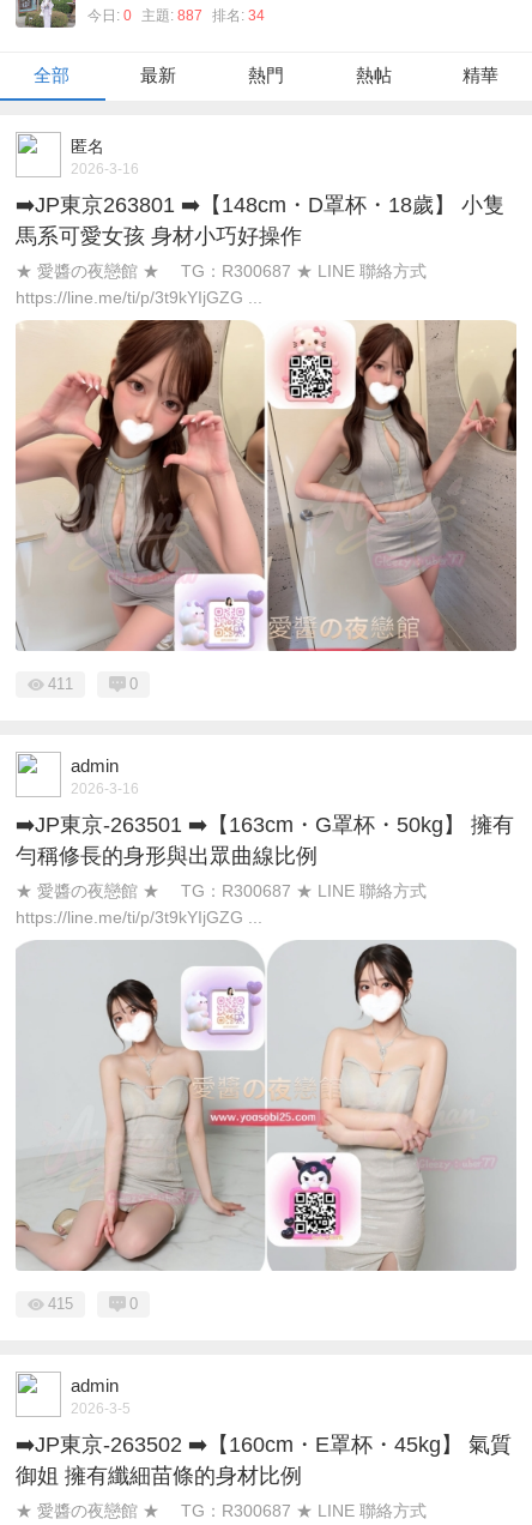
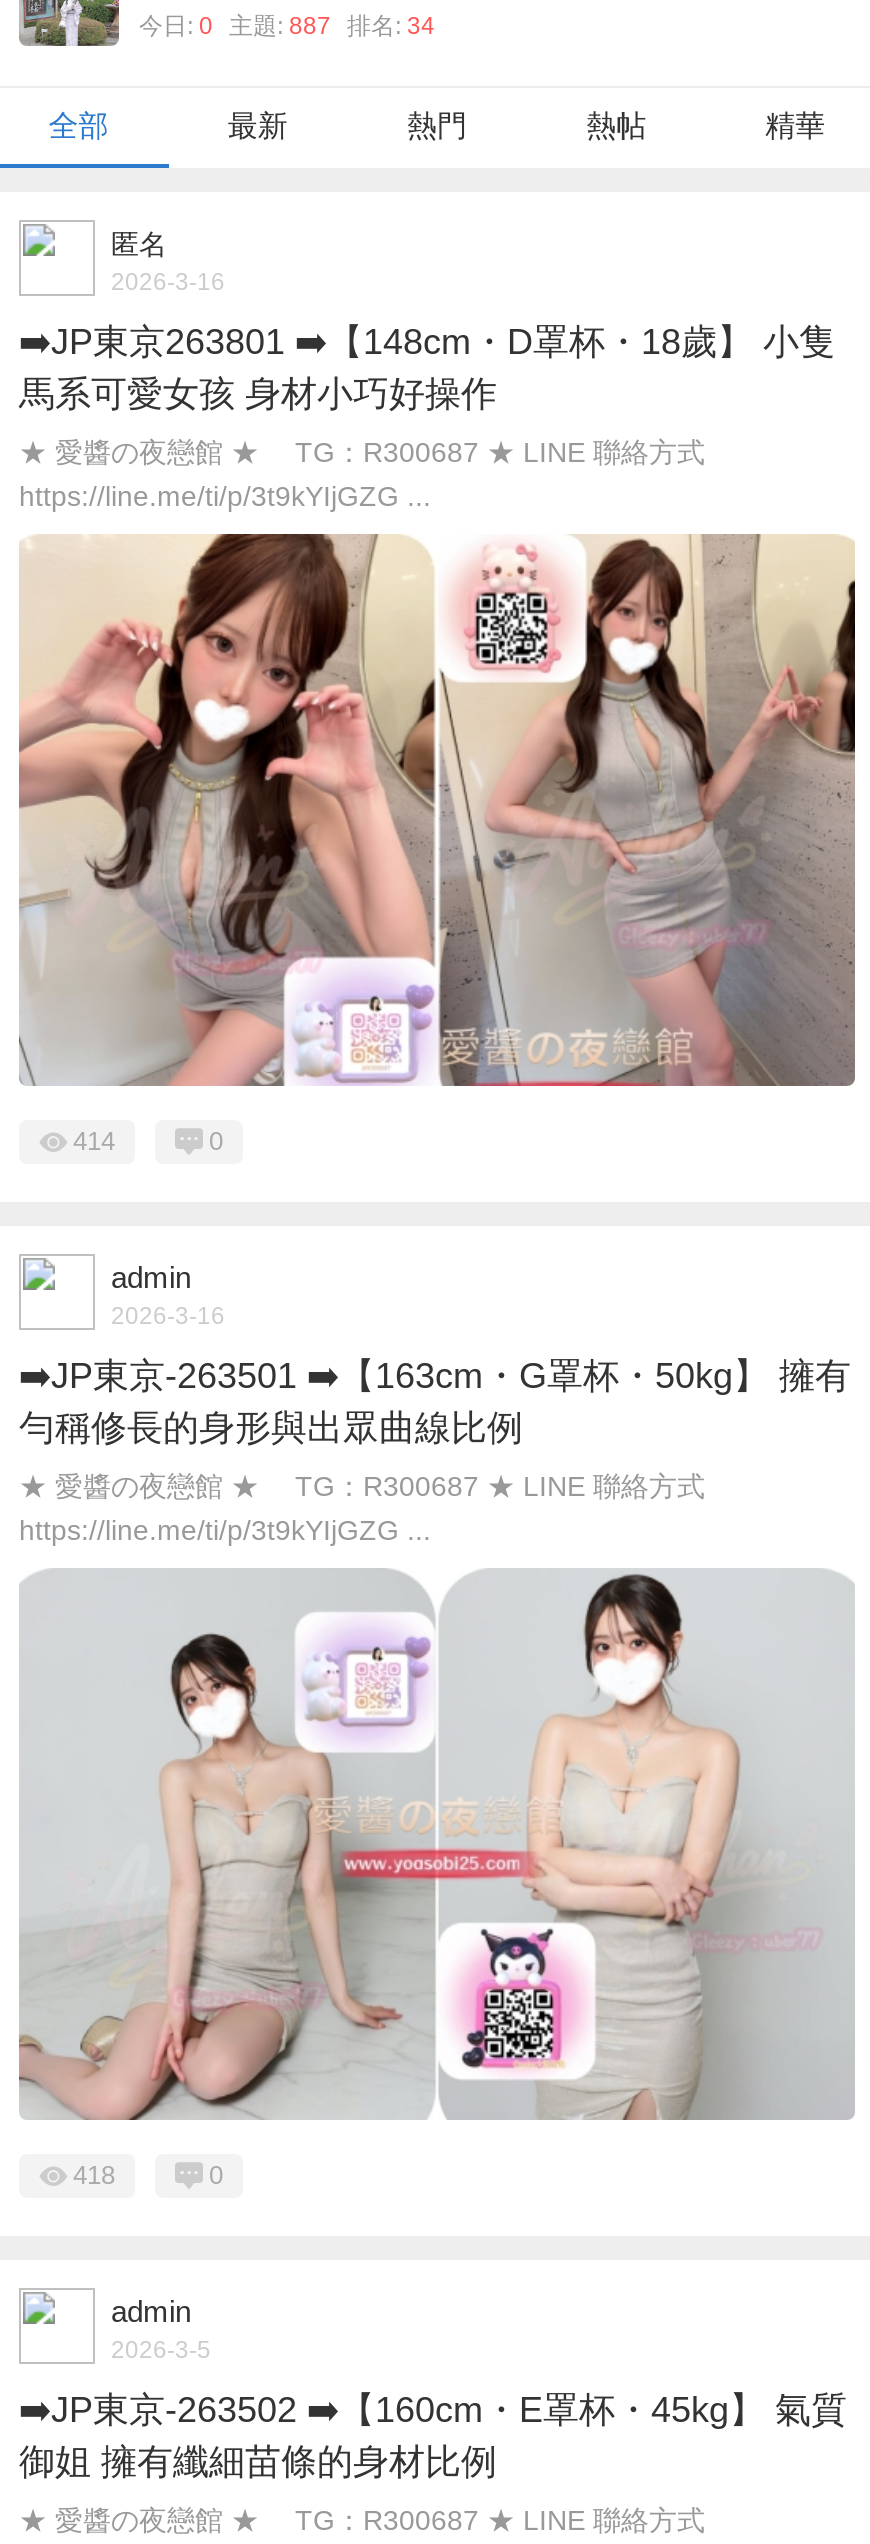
- 411
+ 414

- 415
+ 418
